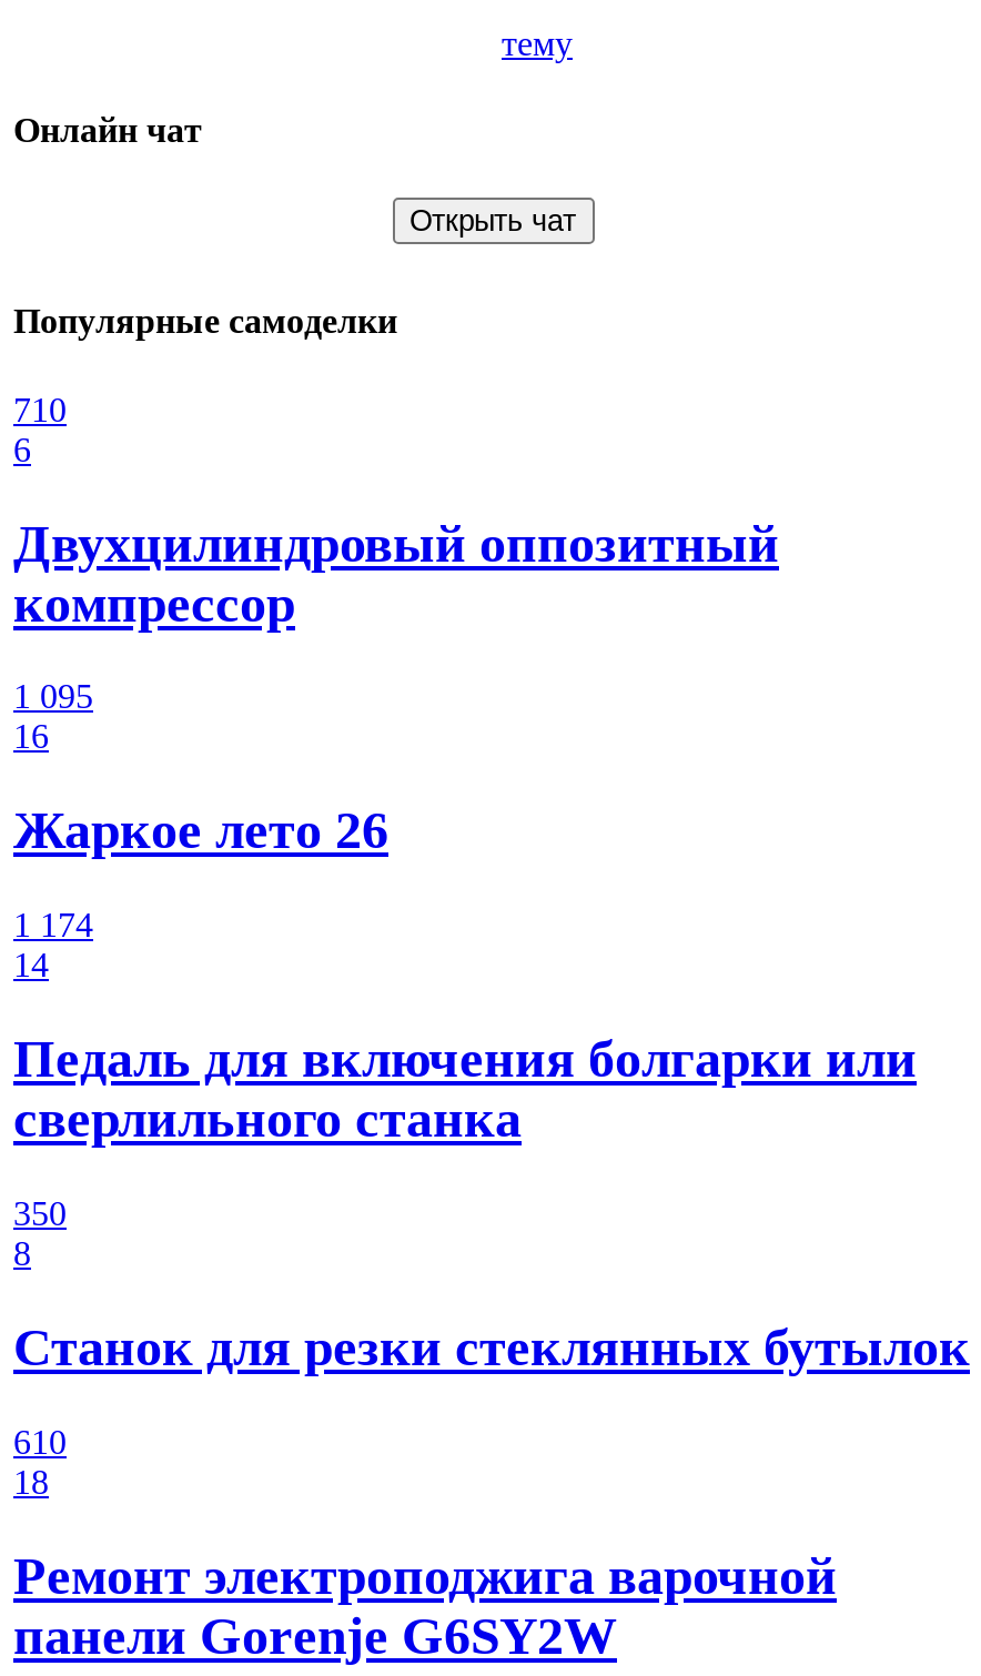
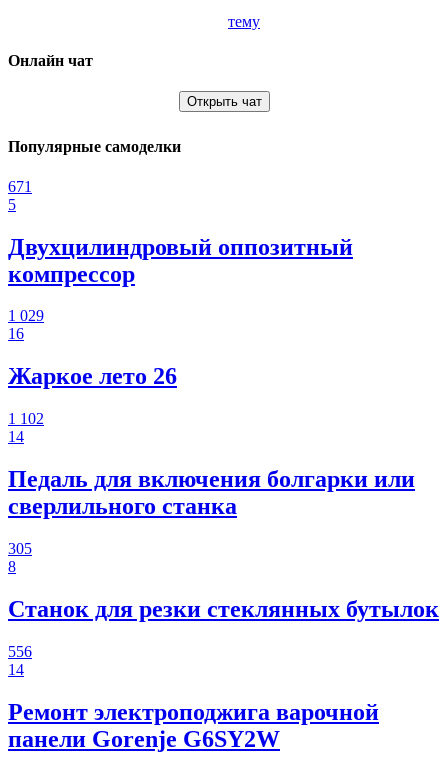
- 710
+ 671

- 6
+ 5

- 1 095
+ 1 029

- 1 174
+ 1 102

- 350
+ 305

- 610
+ 556

- 18
+ 14
